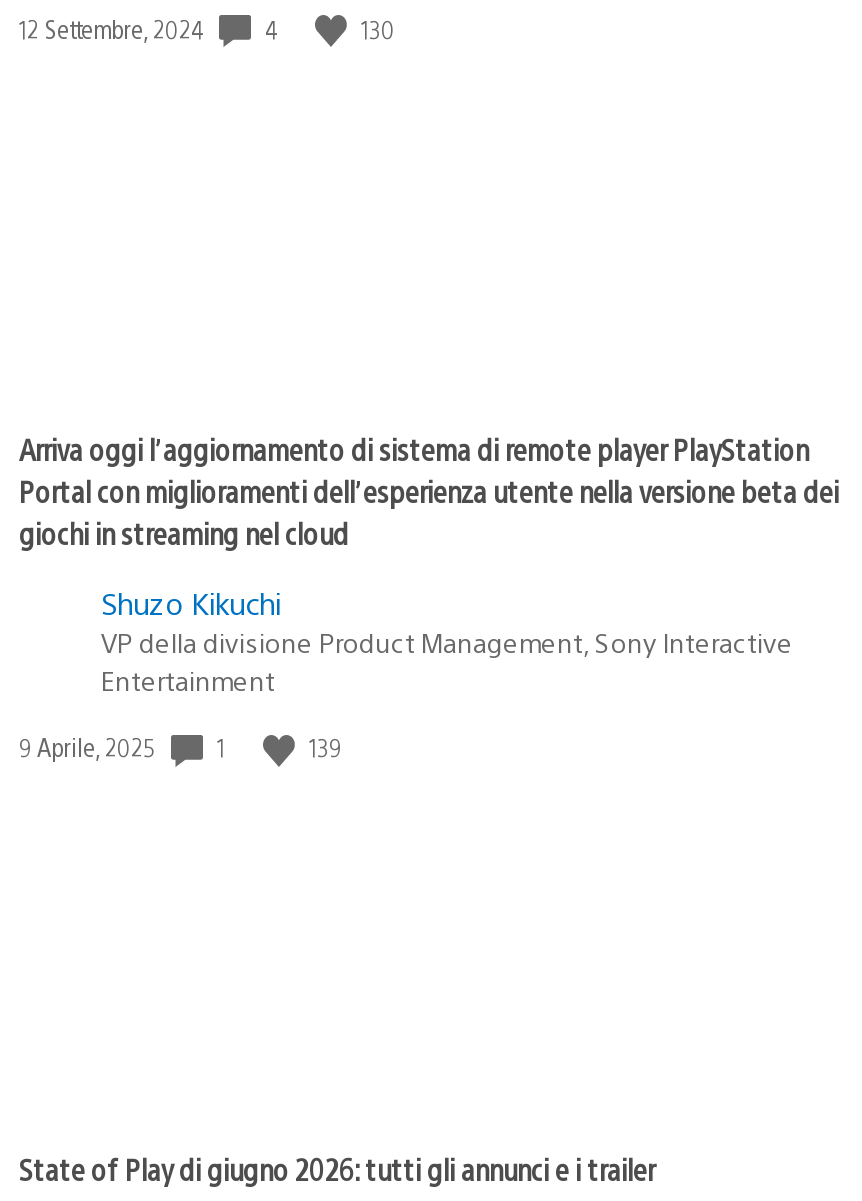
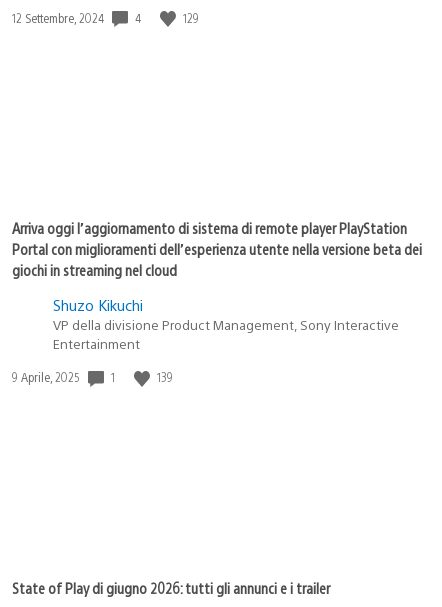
- 130
+ 129
